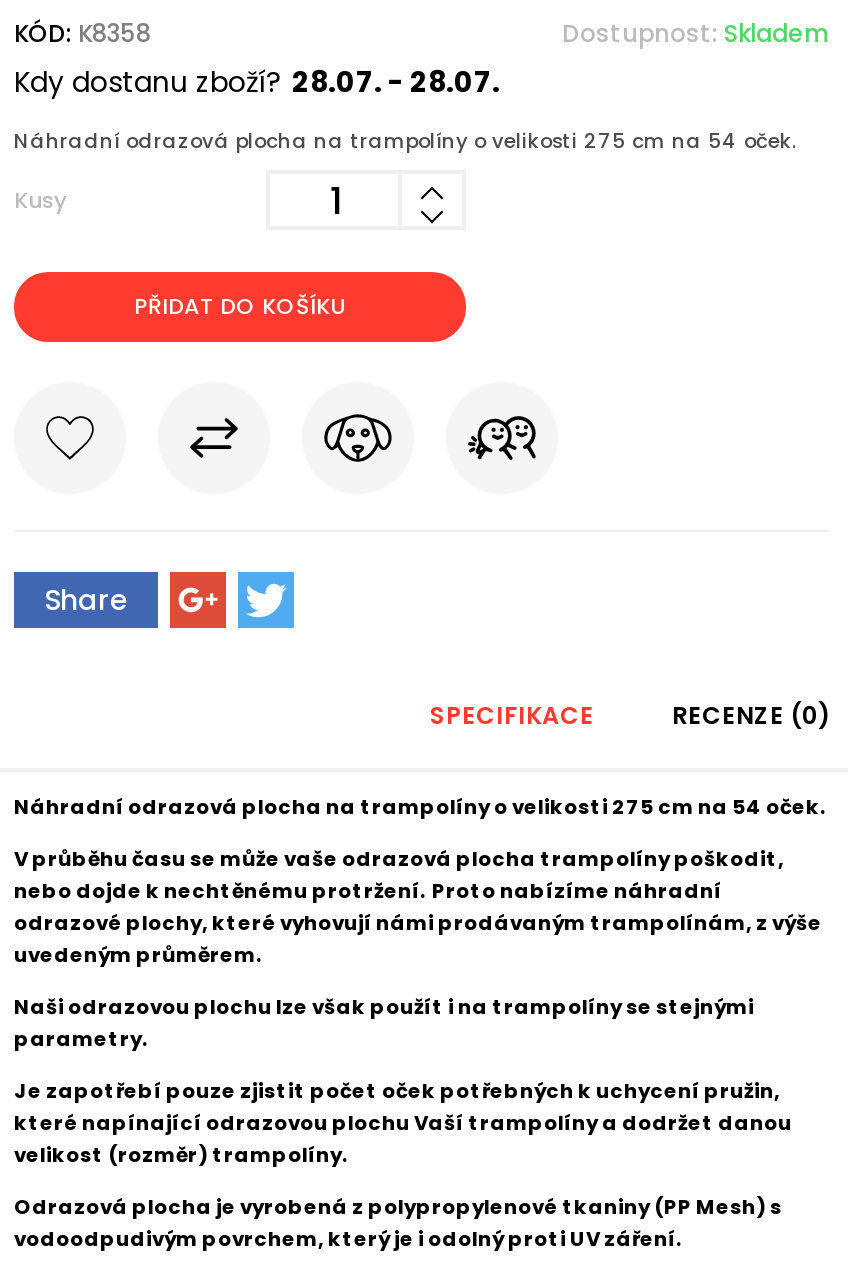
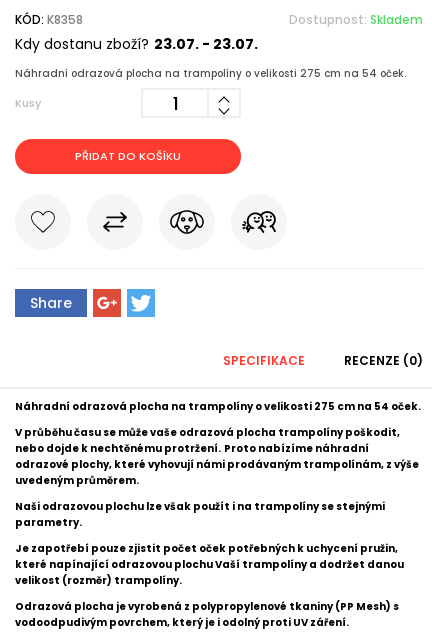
- Kdy dostanu zboží? 28.07. - 28.07.
+ Kdy dostanu zboží? 23.07. - 23.07.
